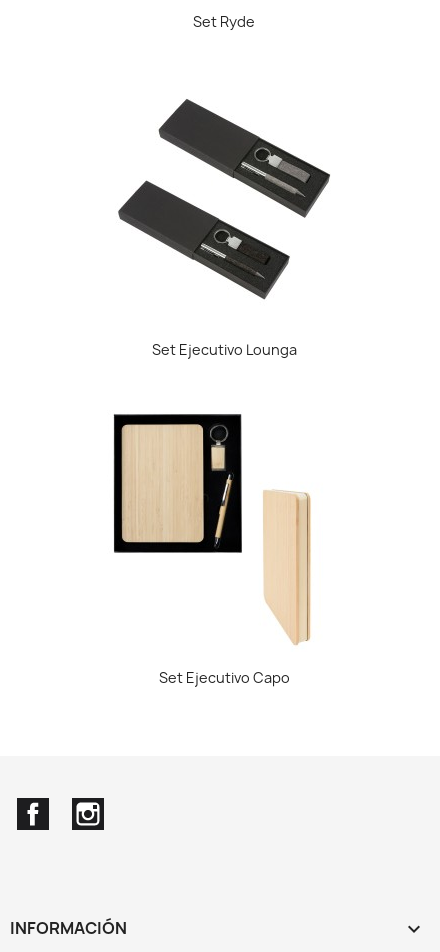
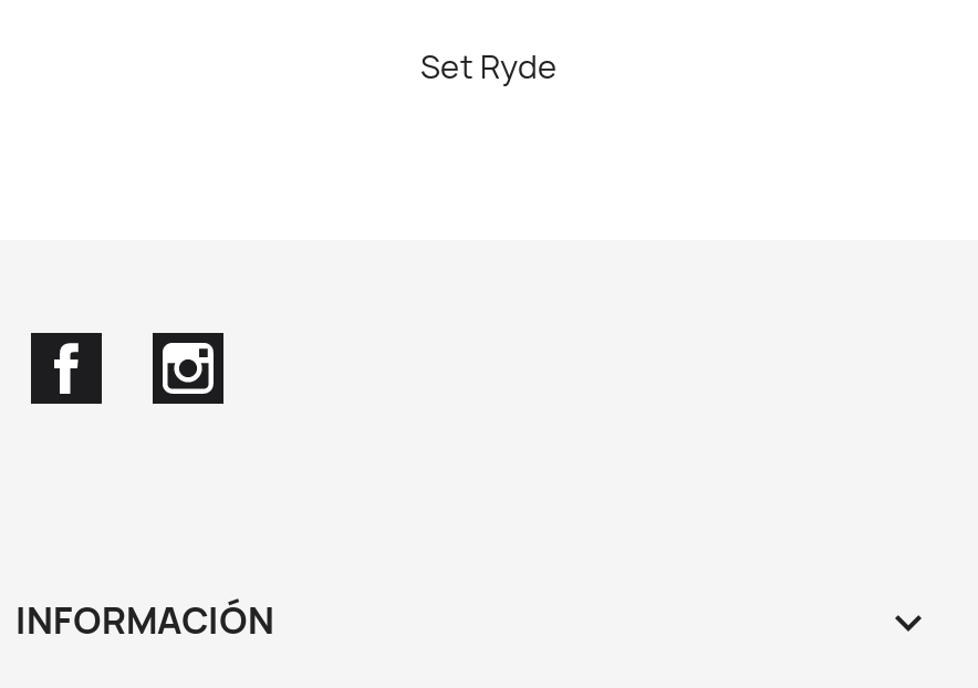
- [image]
- Set Ejecutivo Lounga

- [image]

- [image]
- Set Ejecutivo Capo
